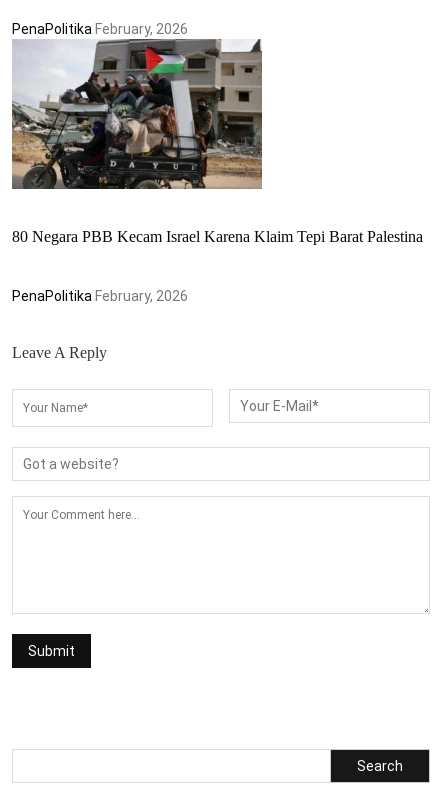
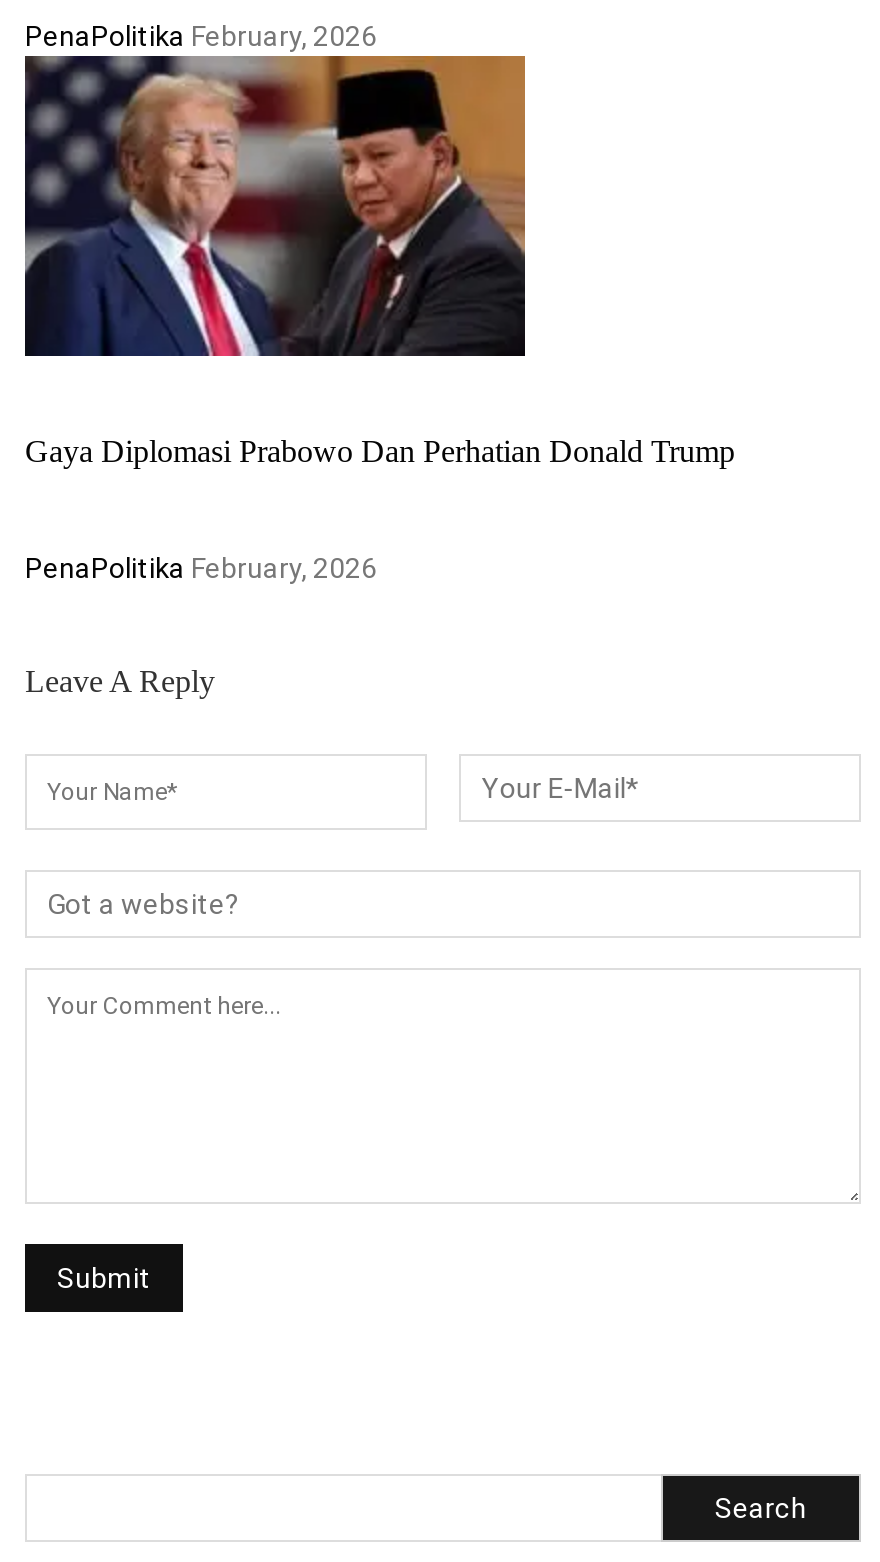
- [image]
- 80 Negara PBB Kecam Israel Karena Klaim Tepi Barat Palestina
+ [image]
+ Gaya Diplomasi Prabowo Dan Perhatian Donald Trump
